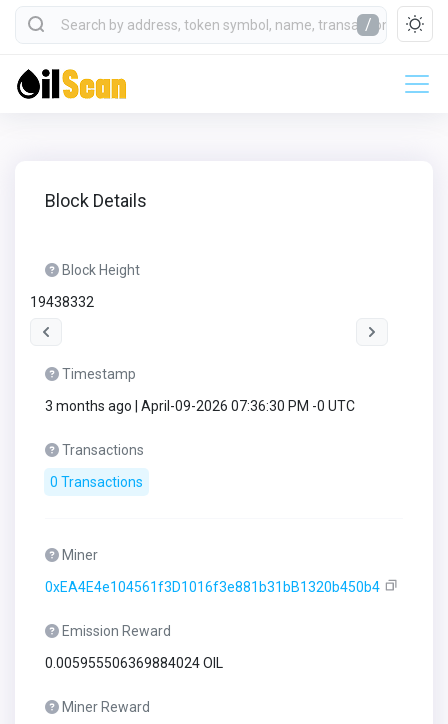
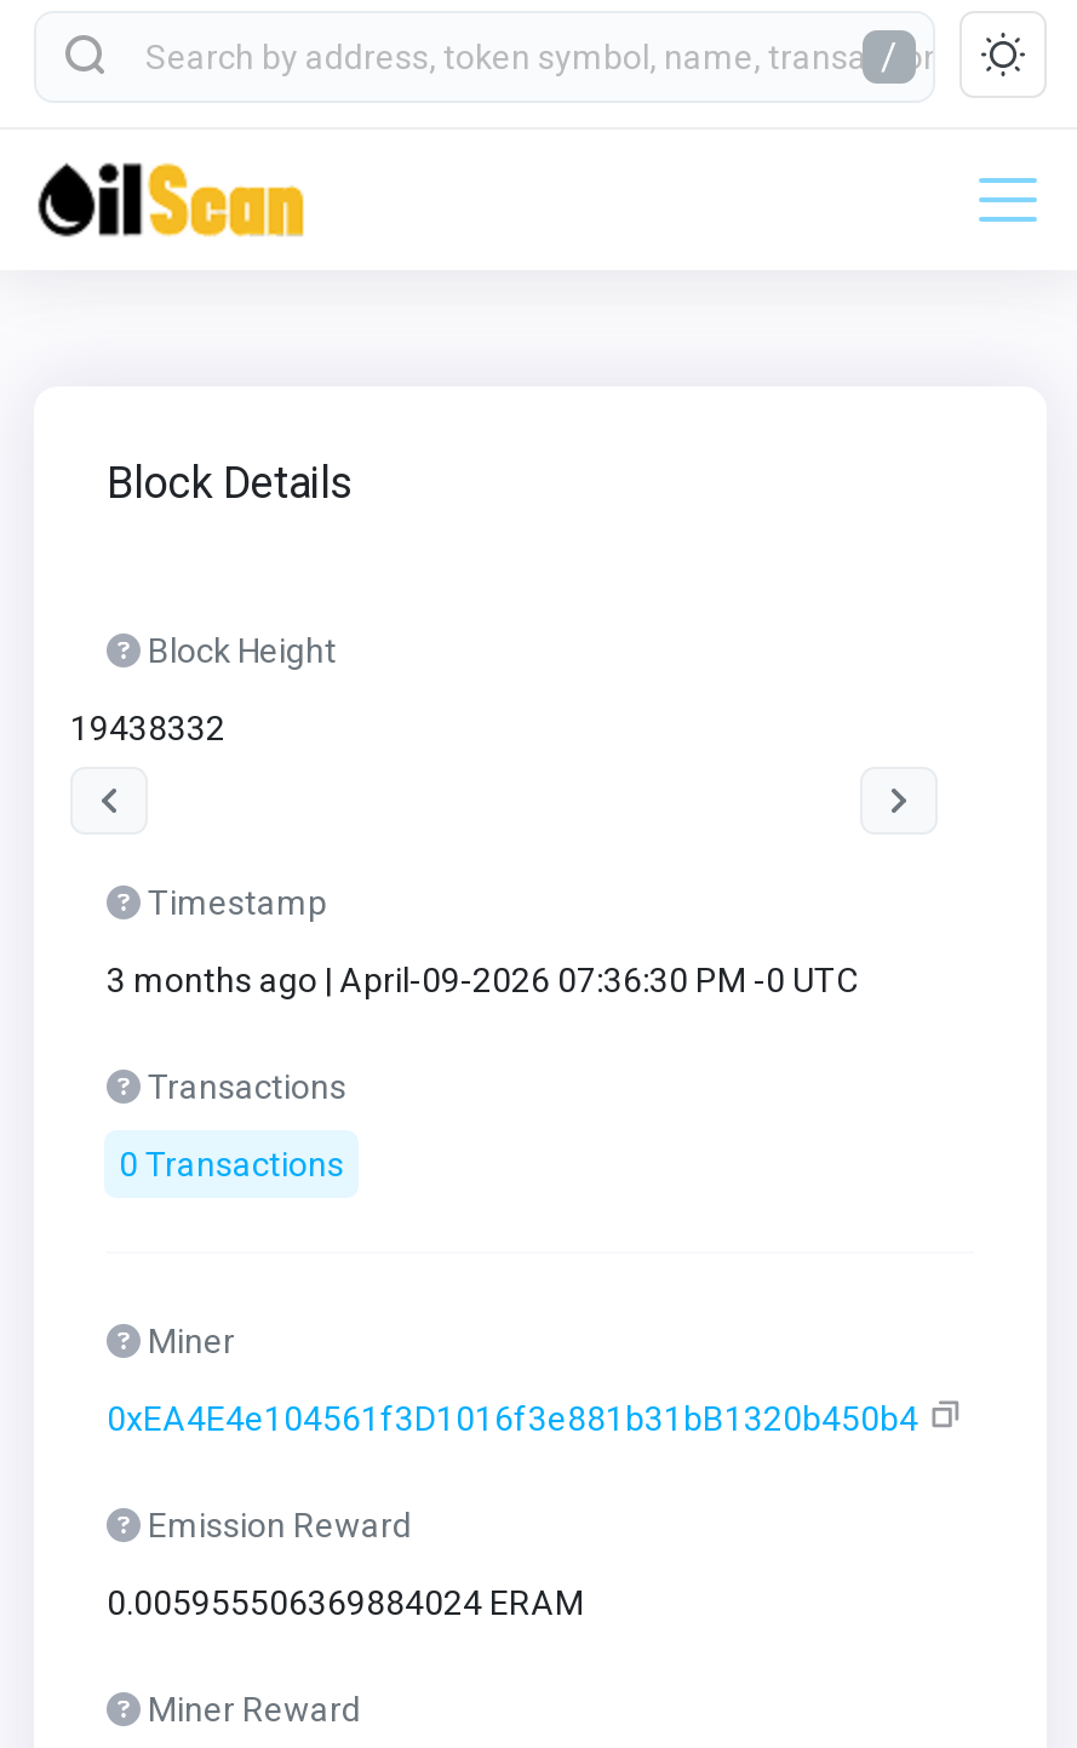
- 0.005955506369884024 OIL
+ 0.005955506369884024 ERAM
